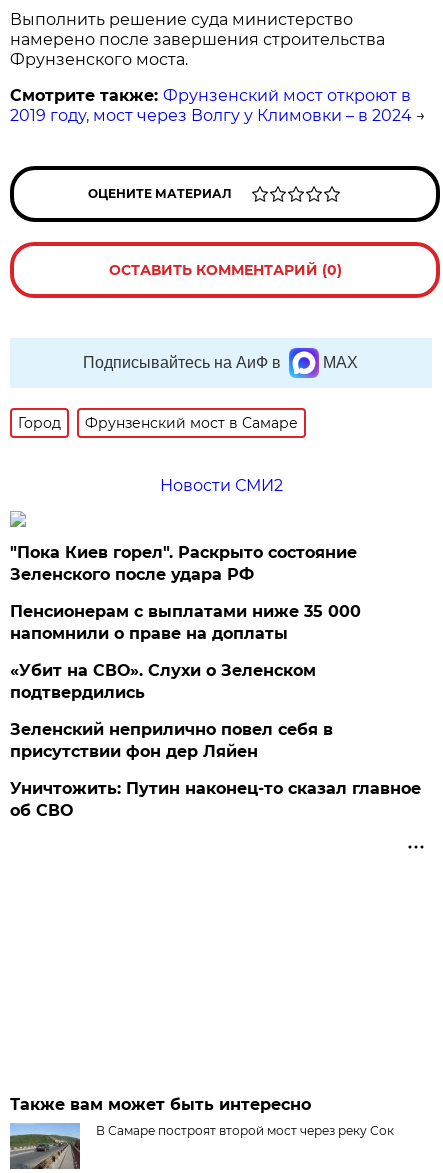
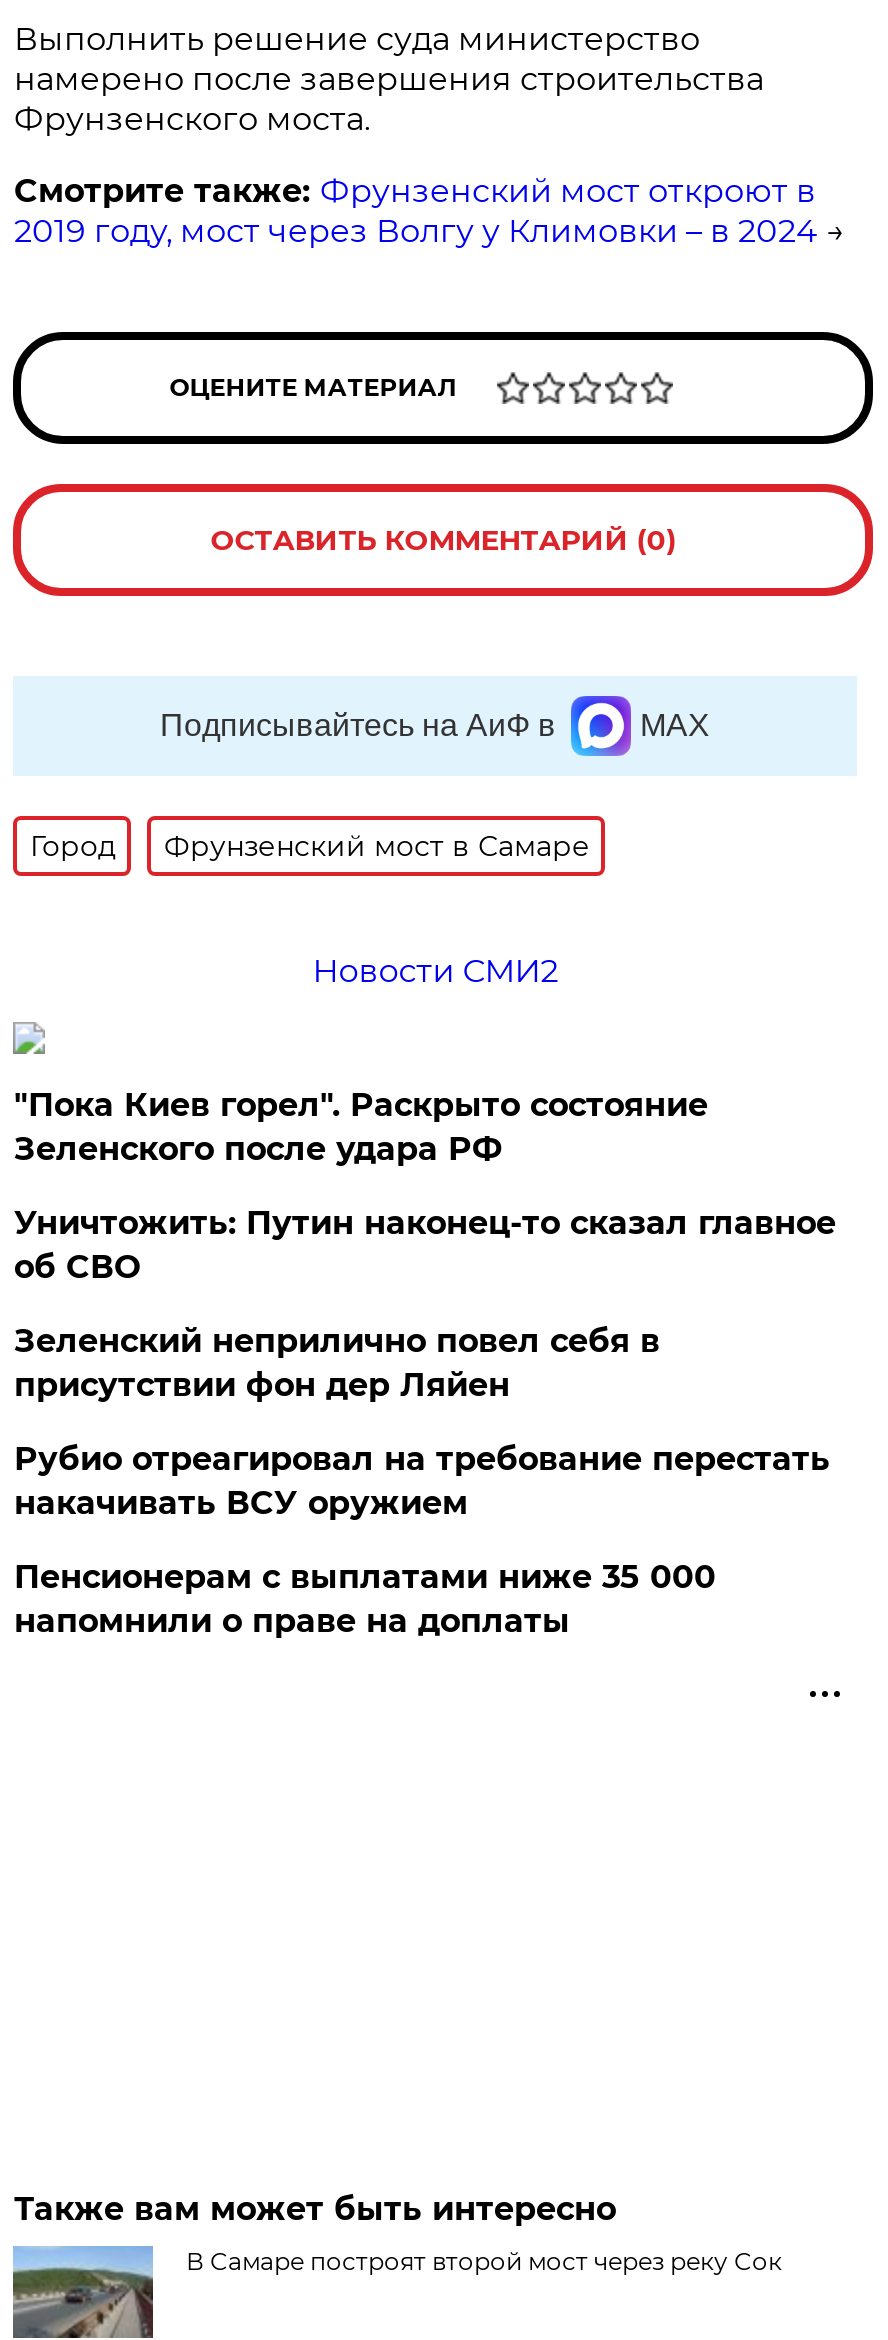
+ Рубио отреагировал на требование перестать
+ накачивать ВСУ оружием

moved down: Пенсионерам с выплатами ниже 35 000 | напомнили о праве на доплаты

- «Убит на СВО». Слухи о Зеленском
- подтвердились

moved up: Зеленский неприлично повел cебя в | присутствии фон дер Ляйен | Уничтожить: Путин наконец-то сказал главное | об СВО
